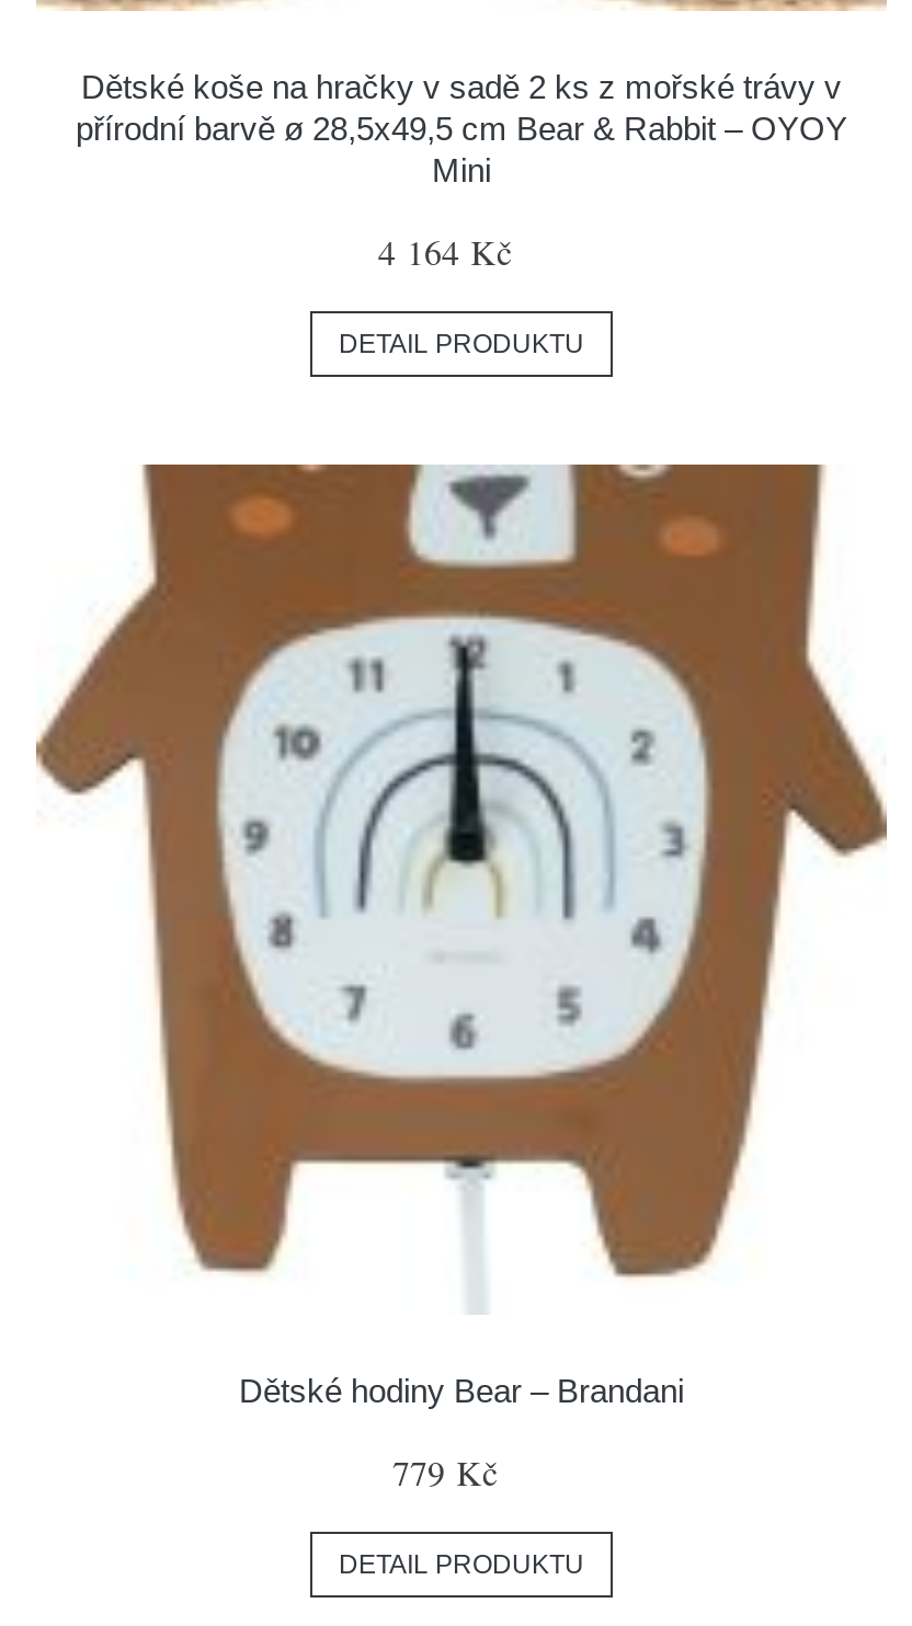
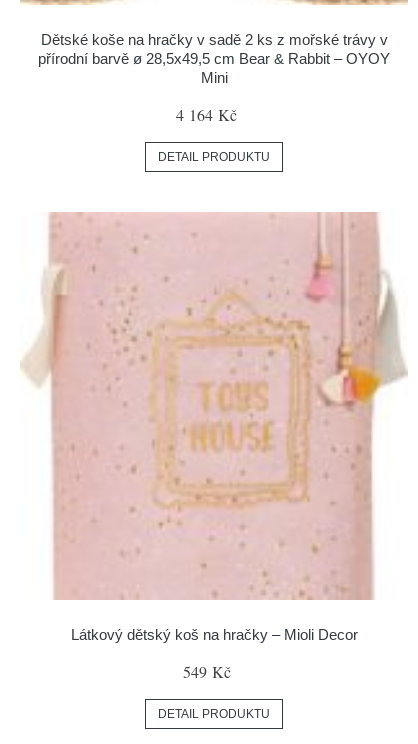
- [image]
- Dětské hodiny Bear – Brandani
+ [image]
+ Látkový dětský koš na hračky – Mioli Decor

- 779 Kč
+ 549 Kč
